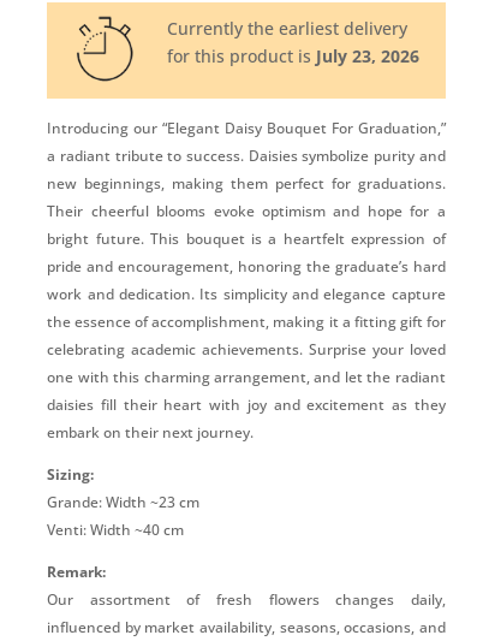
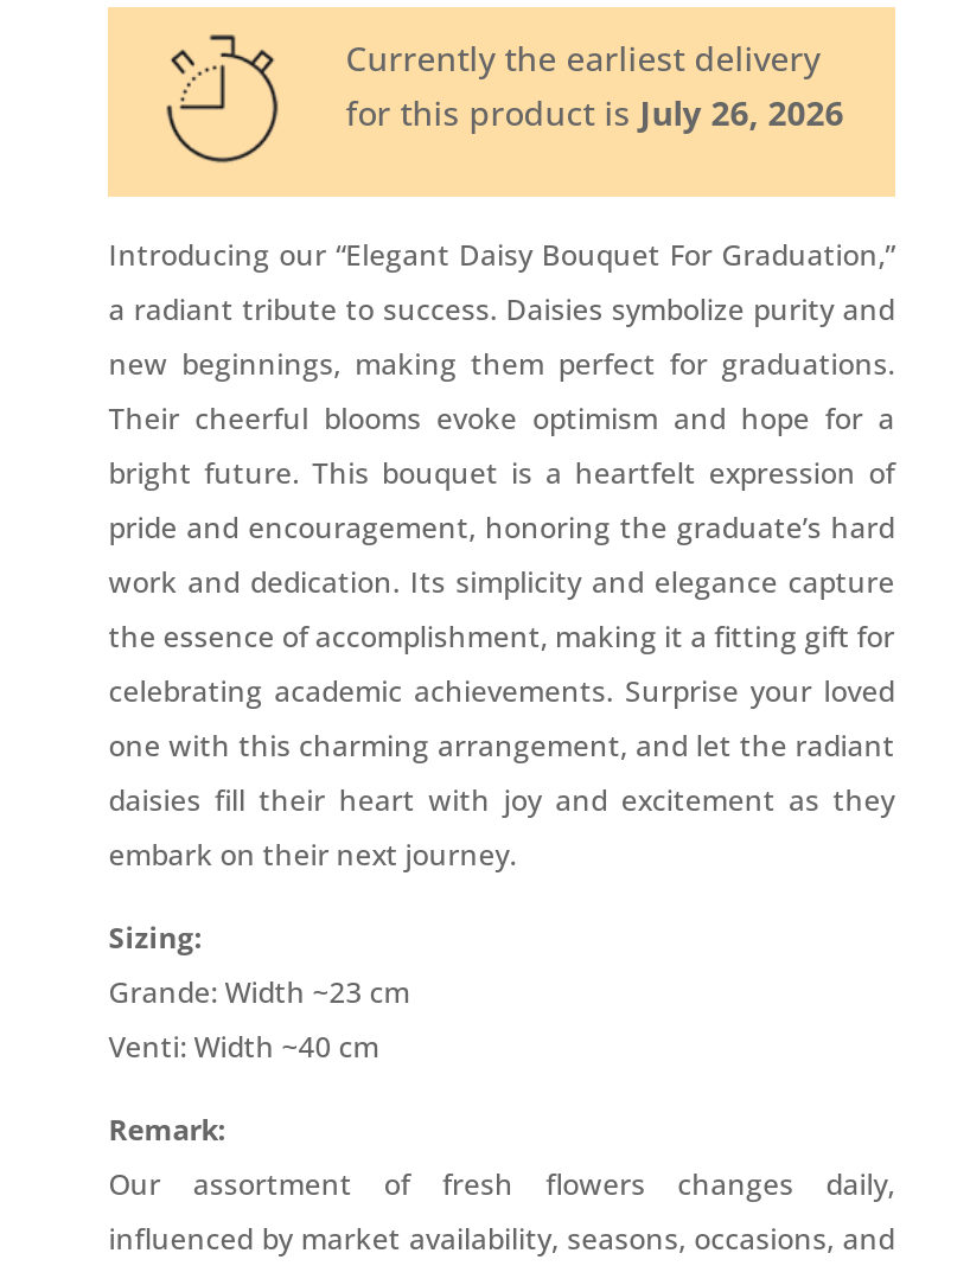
- for this product is July 23, 2026
+ for this product is July 26, 2026
